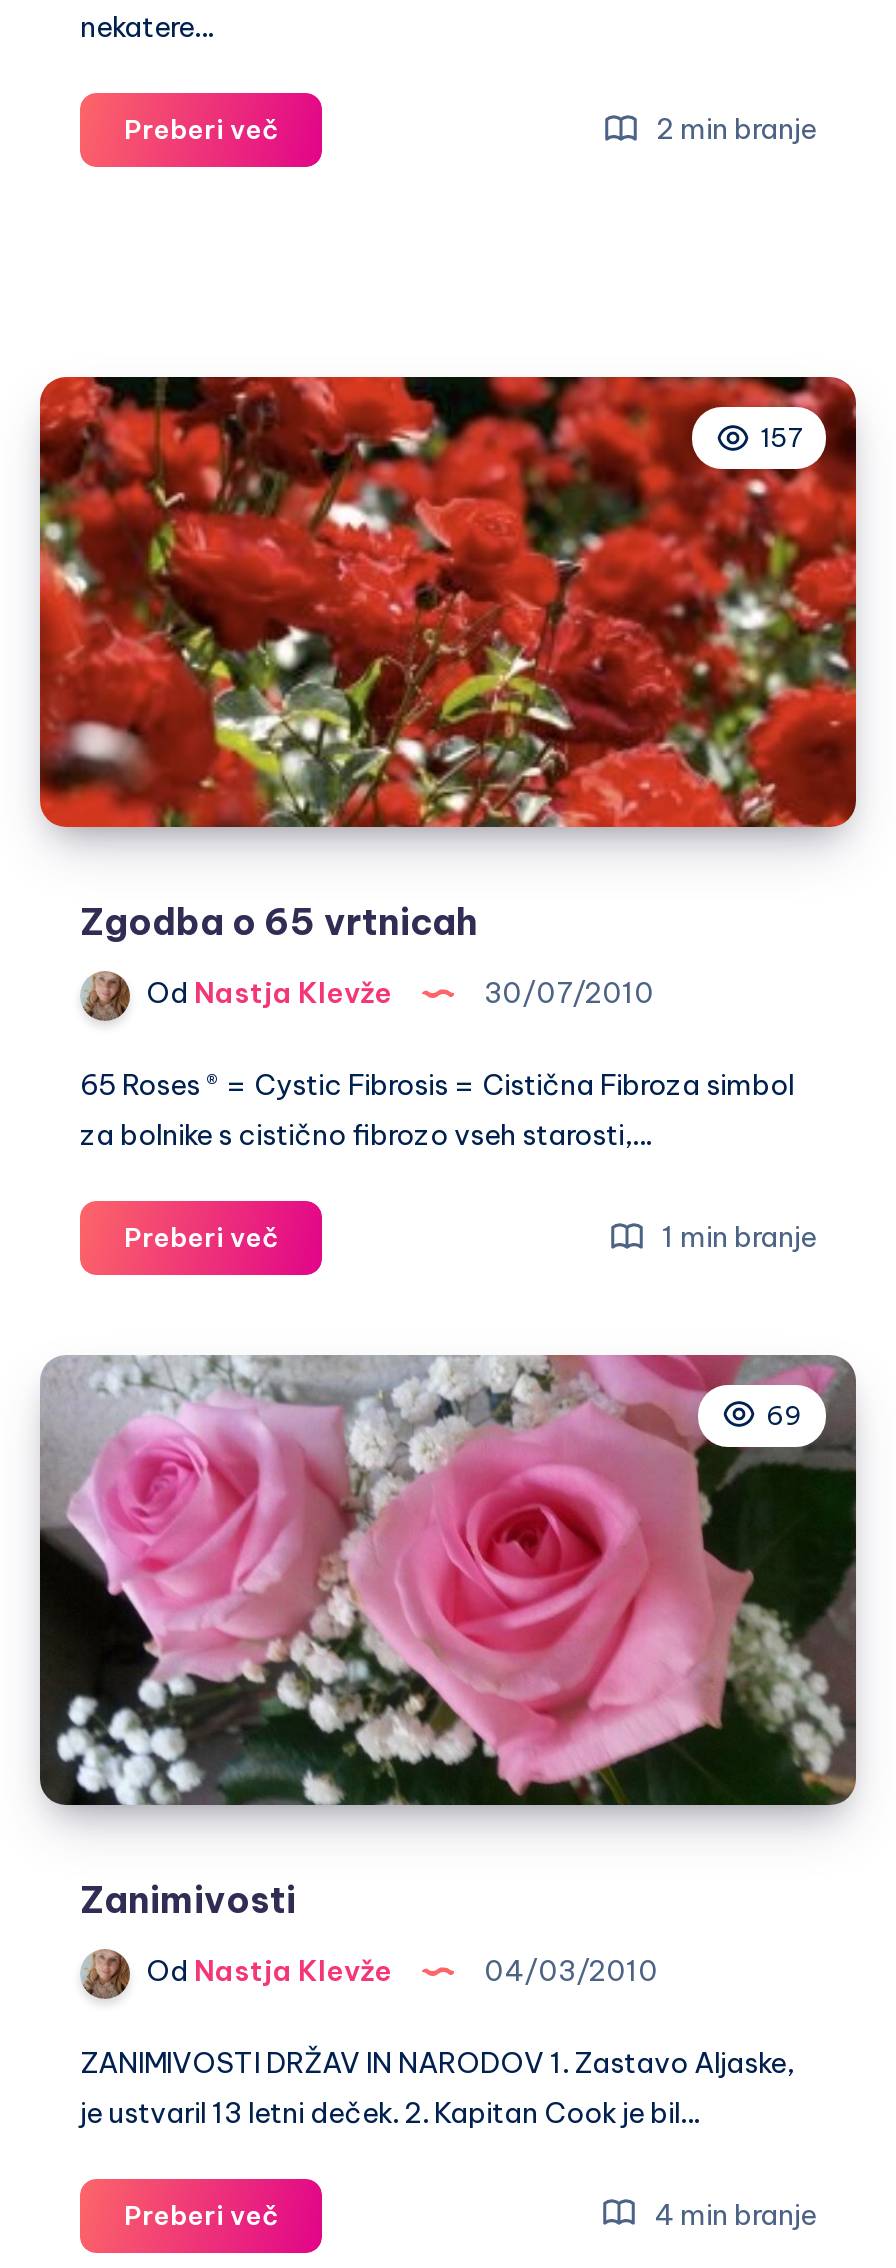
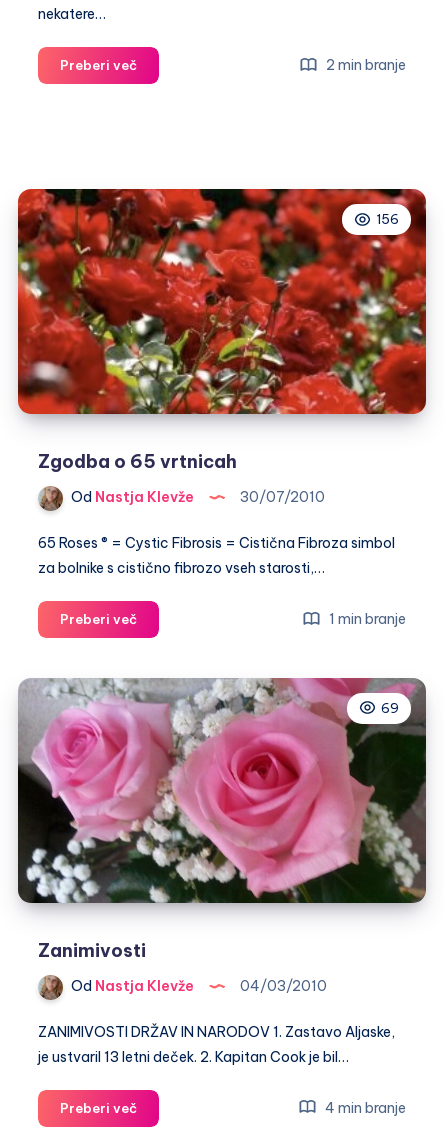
- 157
+ 156
